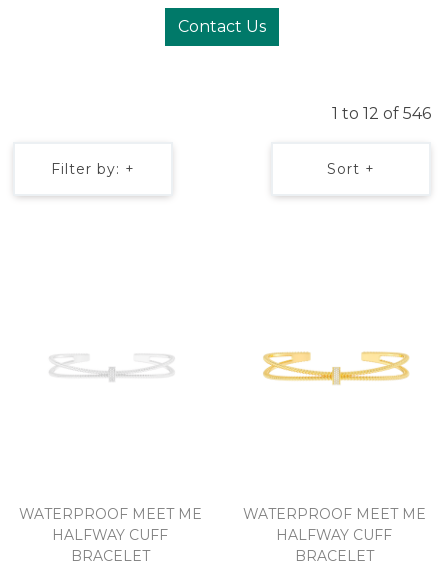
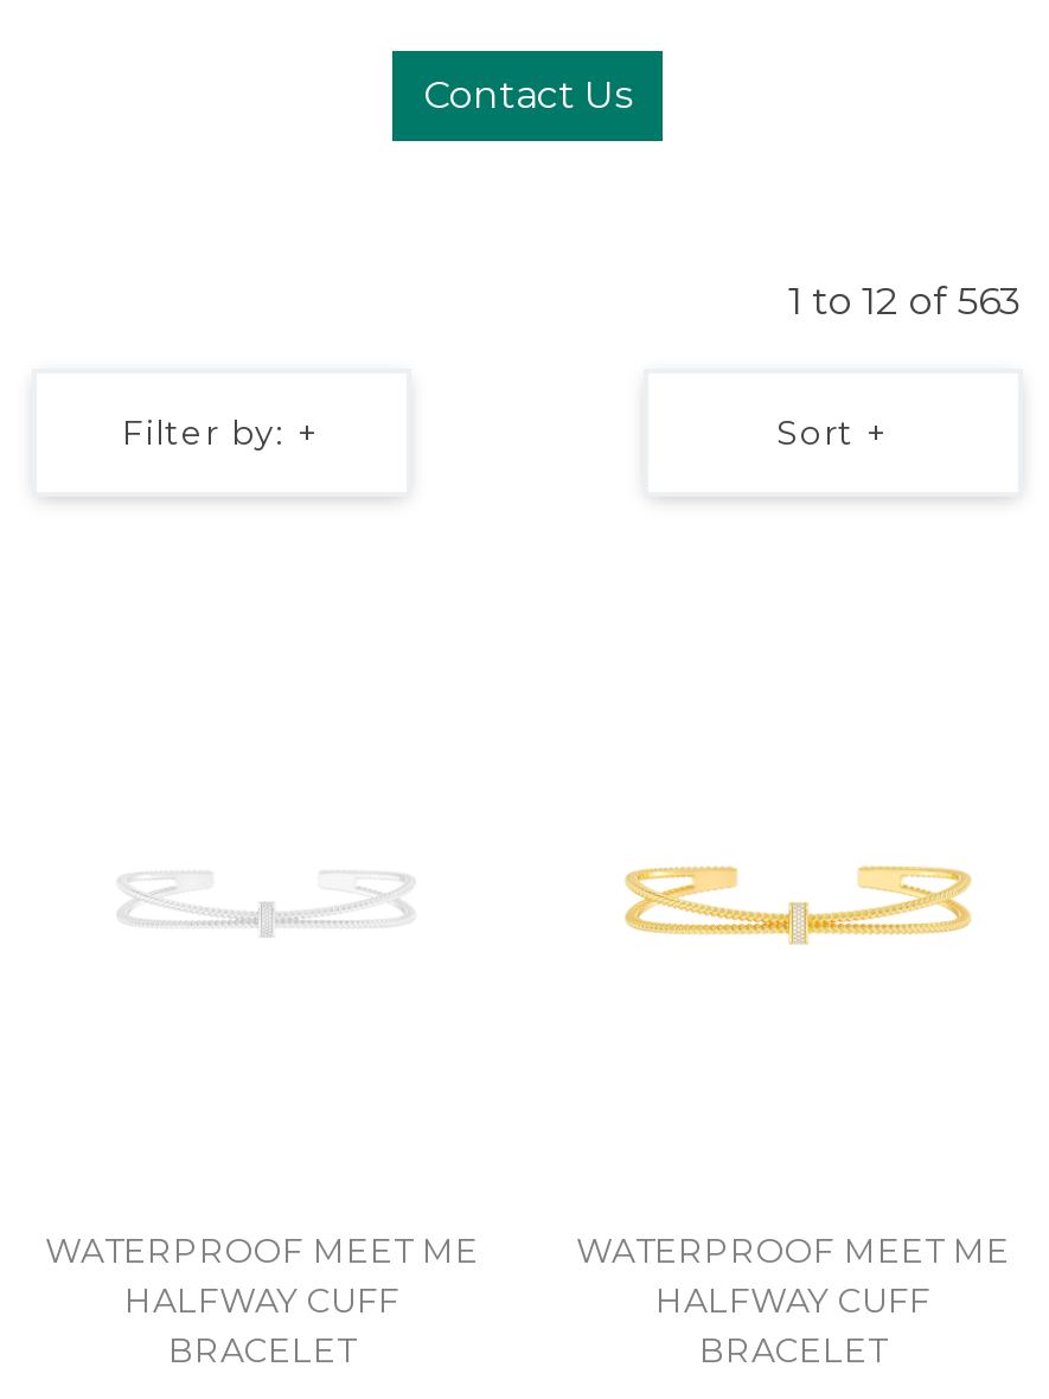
- 1 to 12 of 546
+ 1 to 12 of 563
